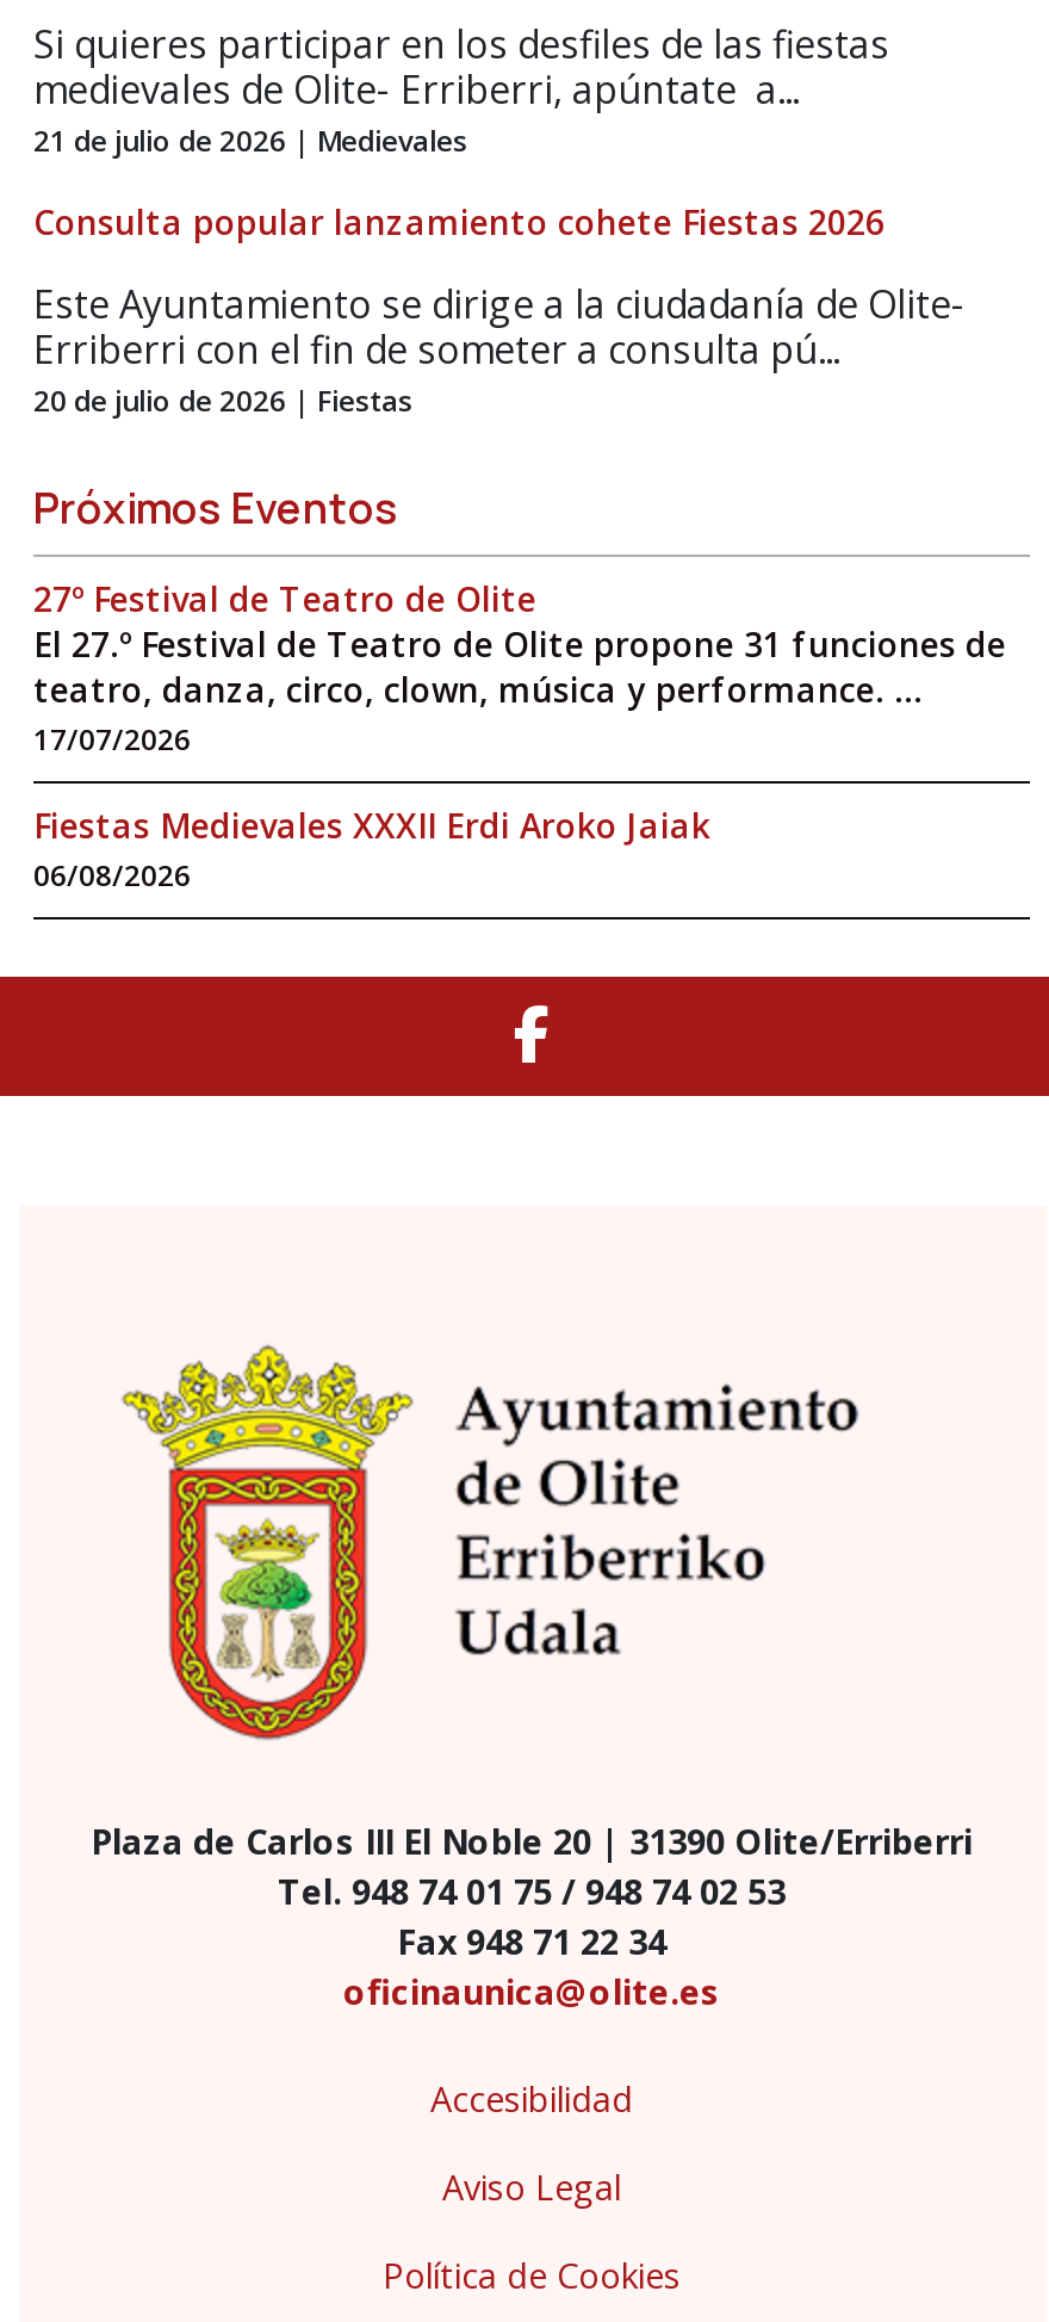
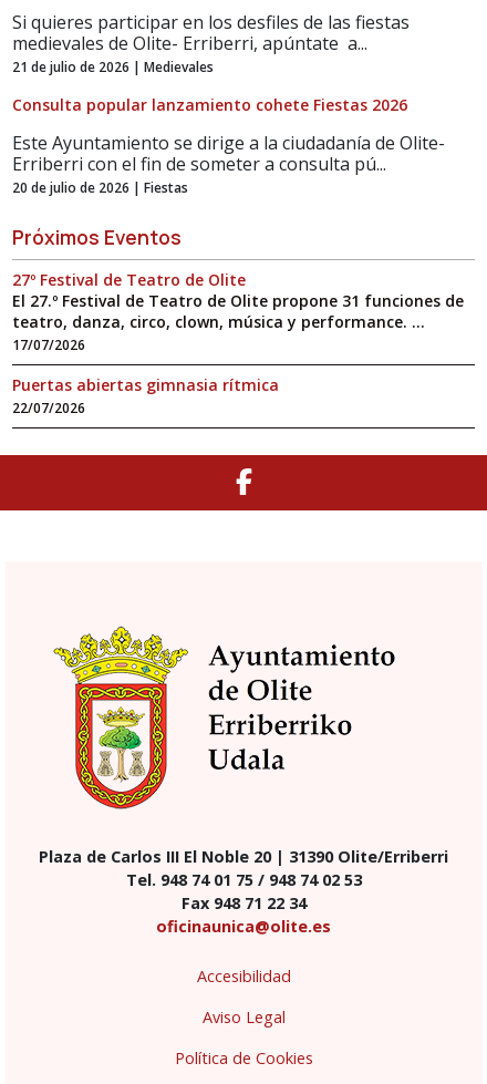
- Fiestas Medievales XXXII Erdi Aroko Jaiak
- 06/08/2026
+ Puertas abiertas gimnasia rítmica
+ 22/07/2026
